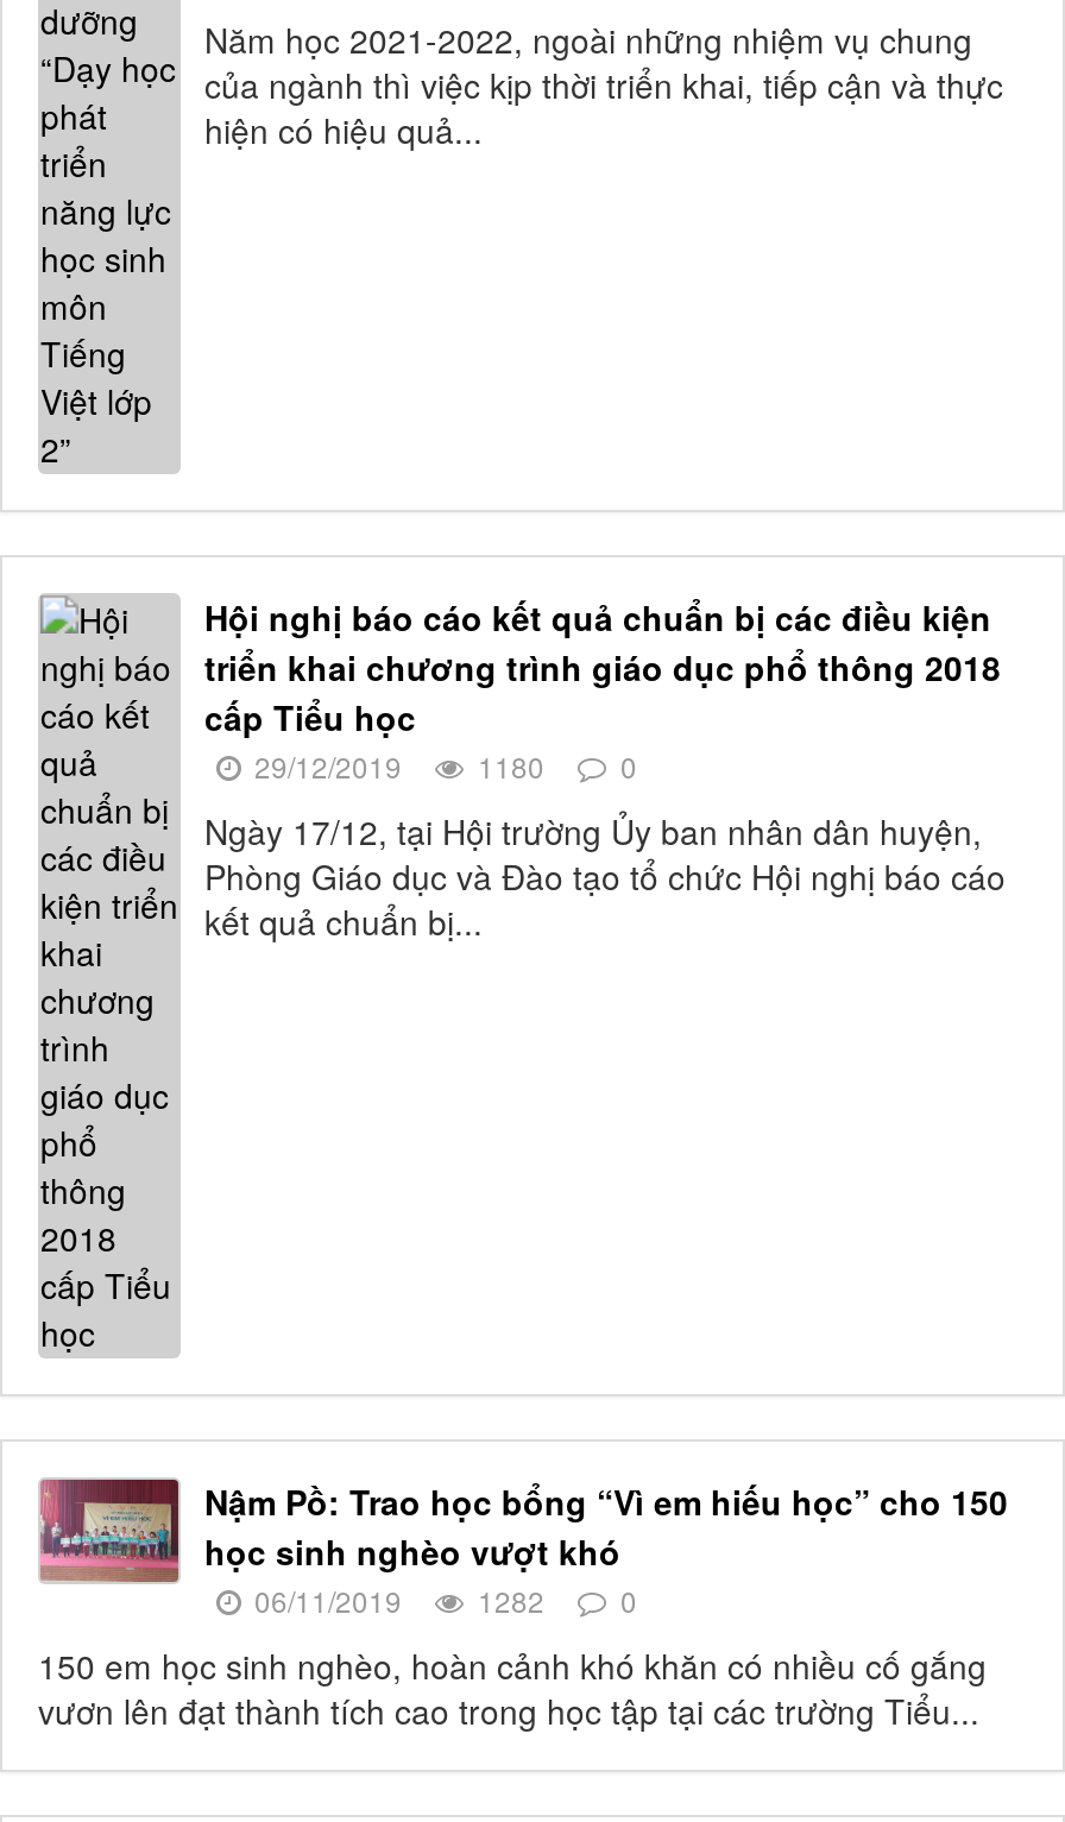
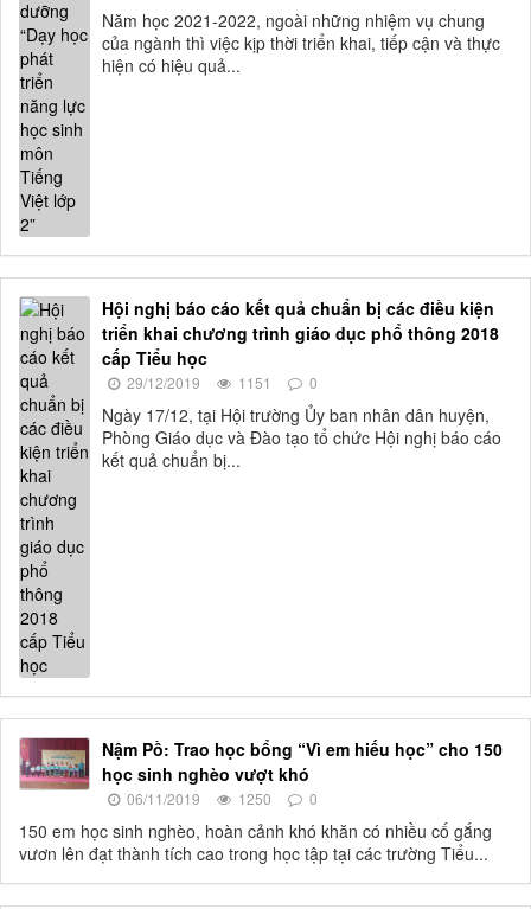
- 29/12/2019 1180 0
+ 29/12/2019 1151 0

- 06/11/2019 1282 0
+ 06/11/2019 1250 0
